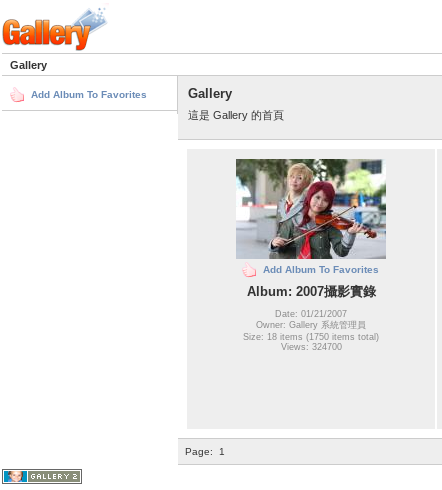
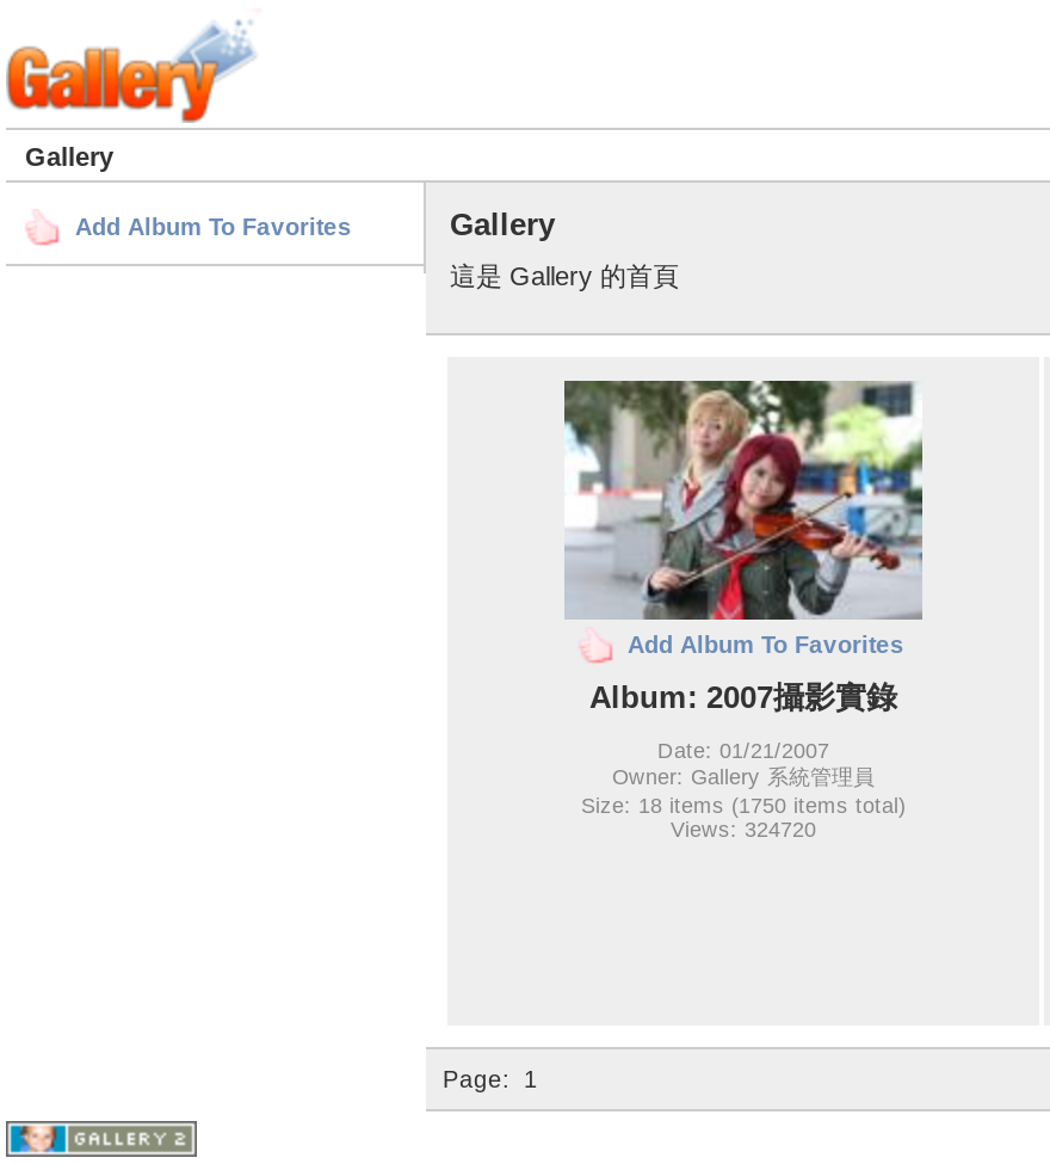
- Views: 324700
+ Views: 324720
